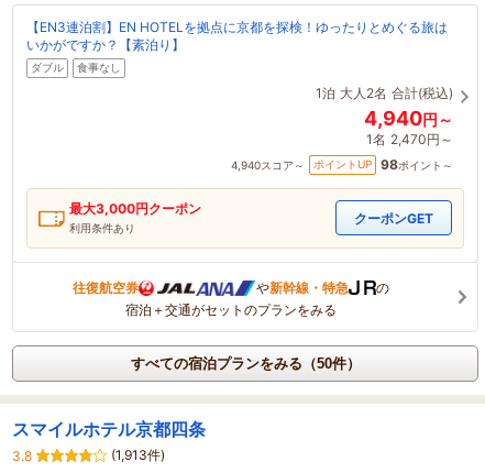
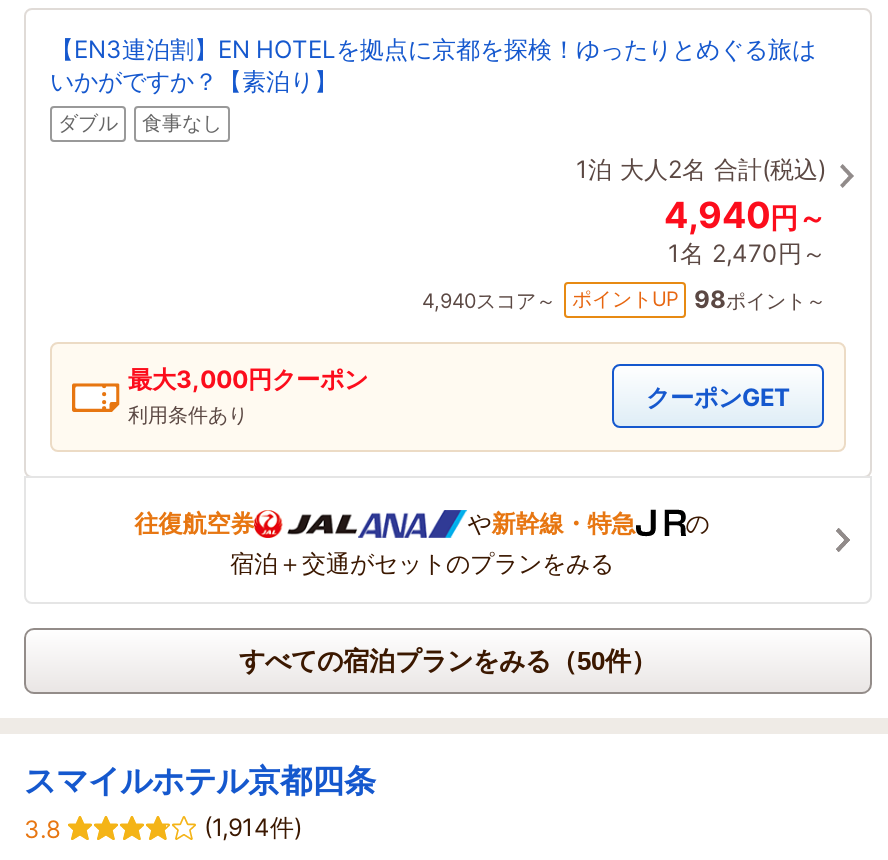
- (1,913件)
+ (1,914件)
